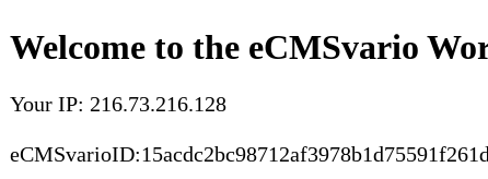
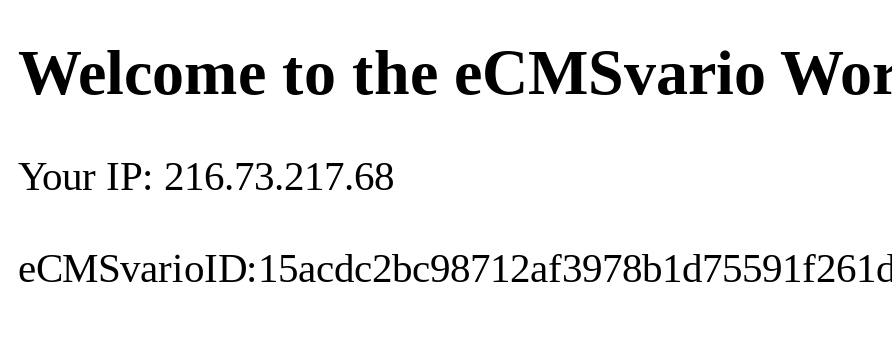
- Your IP: 216.73.216.128
+ Your IP: 216.73.217.68
